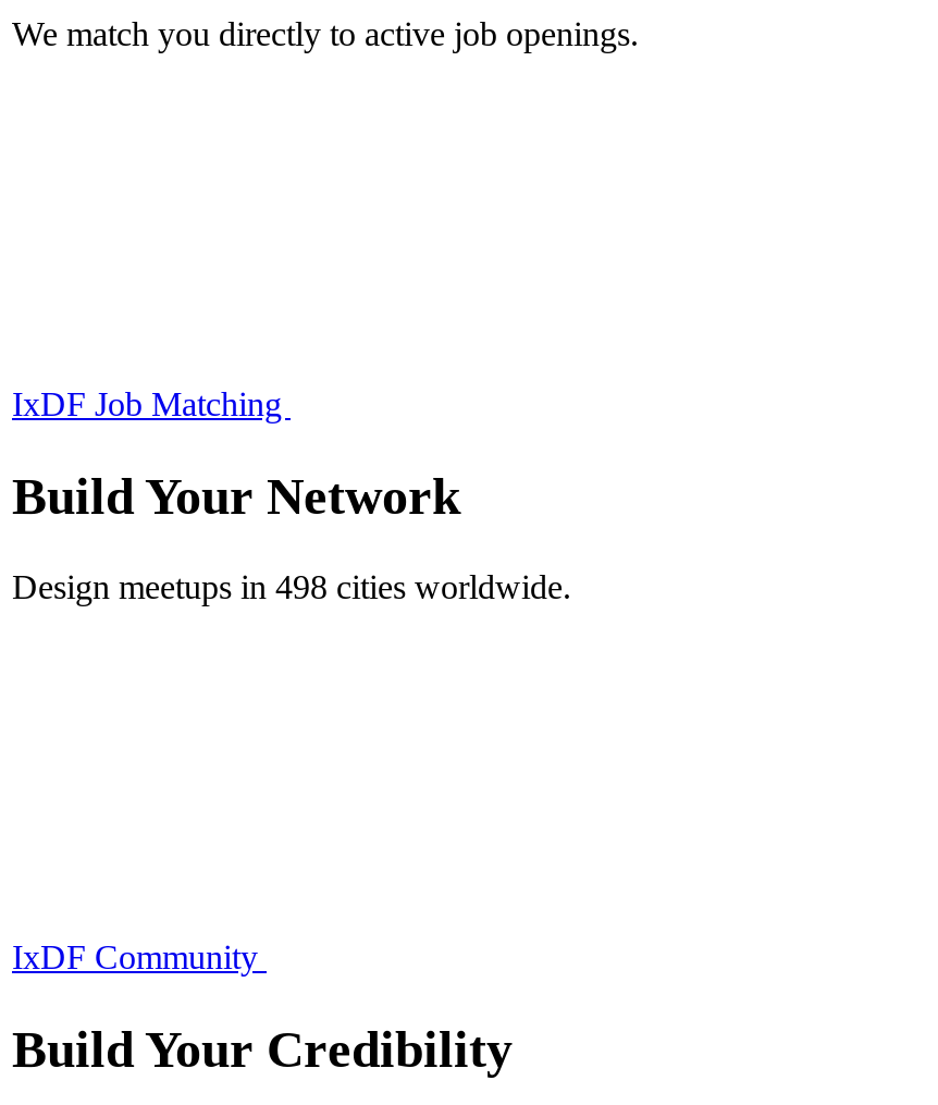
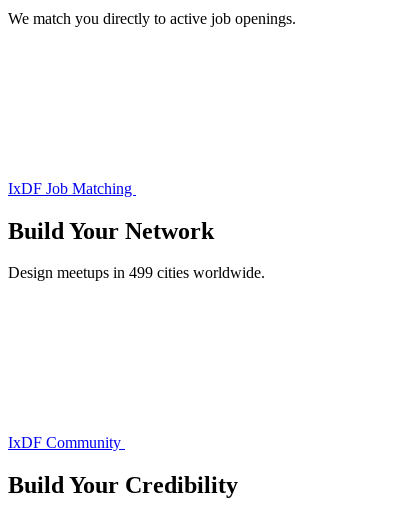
- Design meetups in 498 cities worldwide.
+ Design meetups in 499 cities worldwide.
